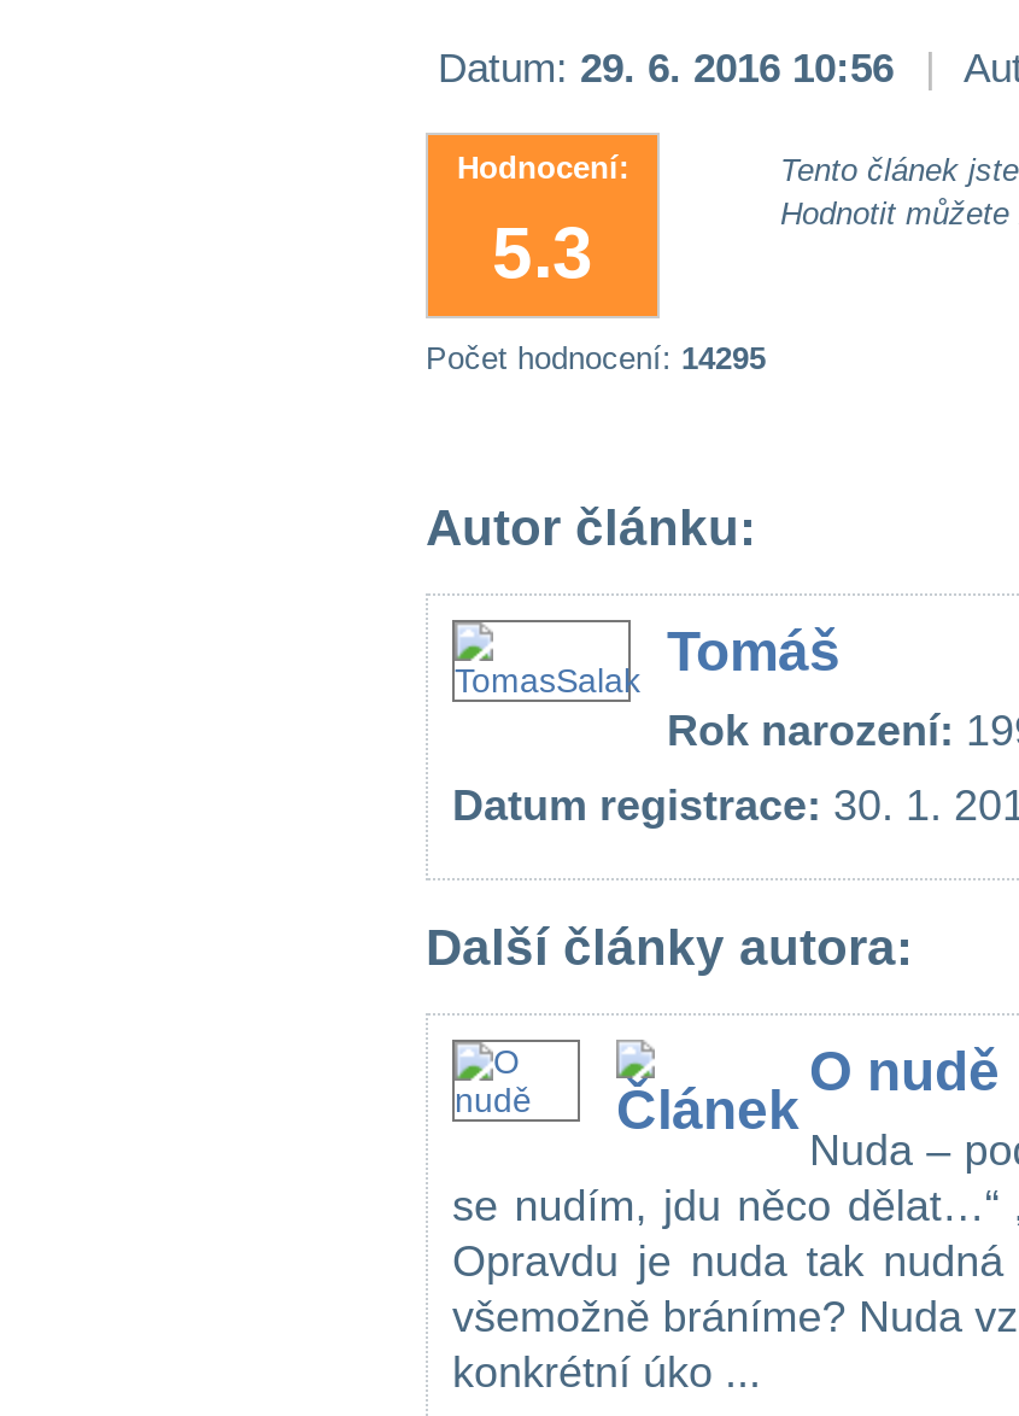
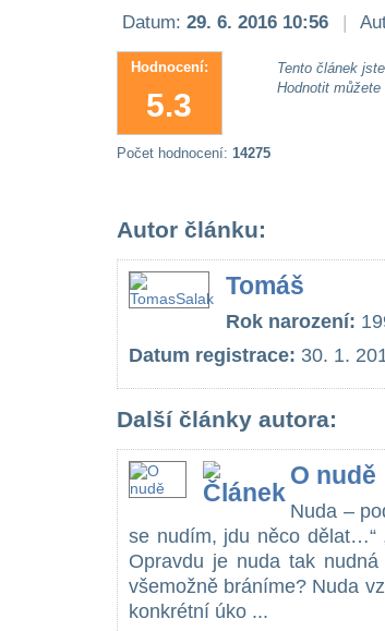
- Počet hodnocení: 14295
+ Počet hodnocení: 14275
